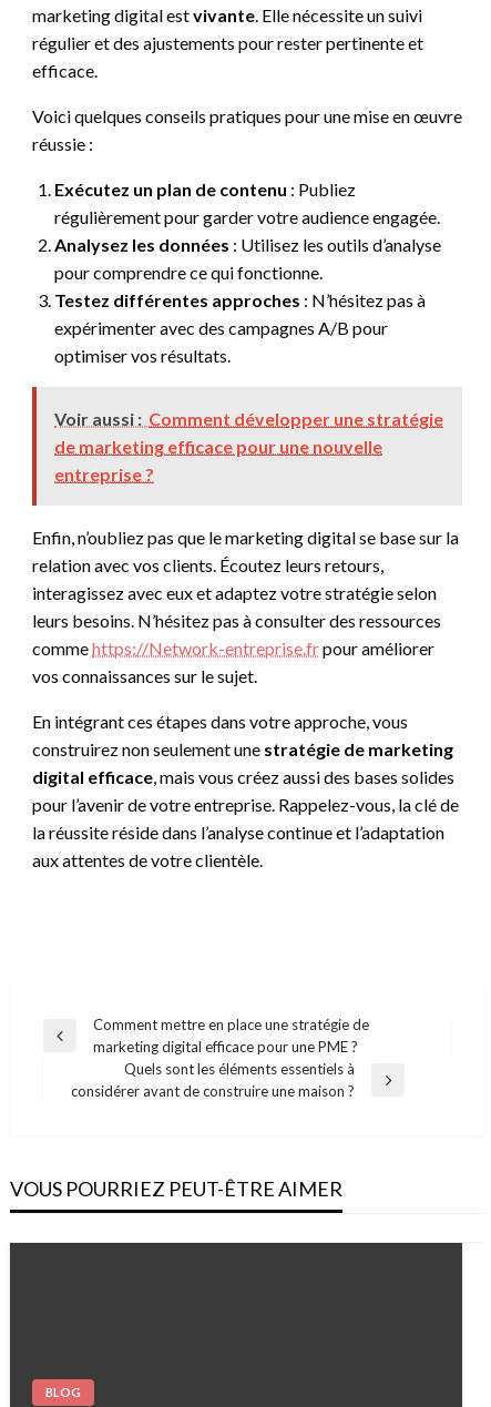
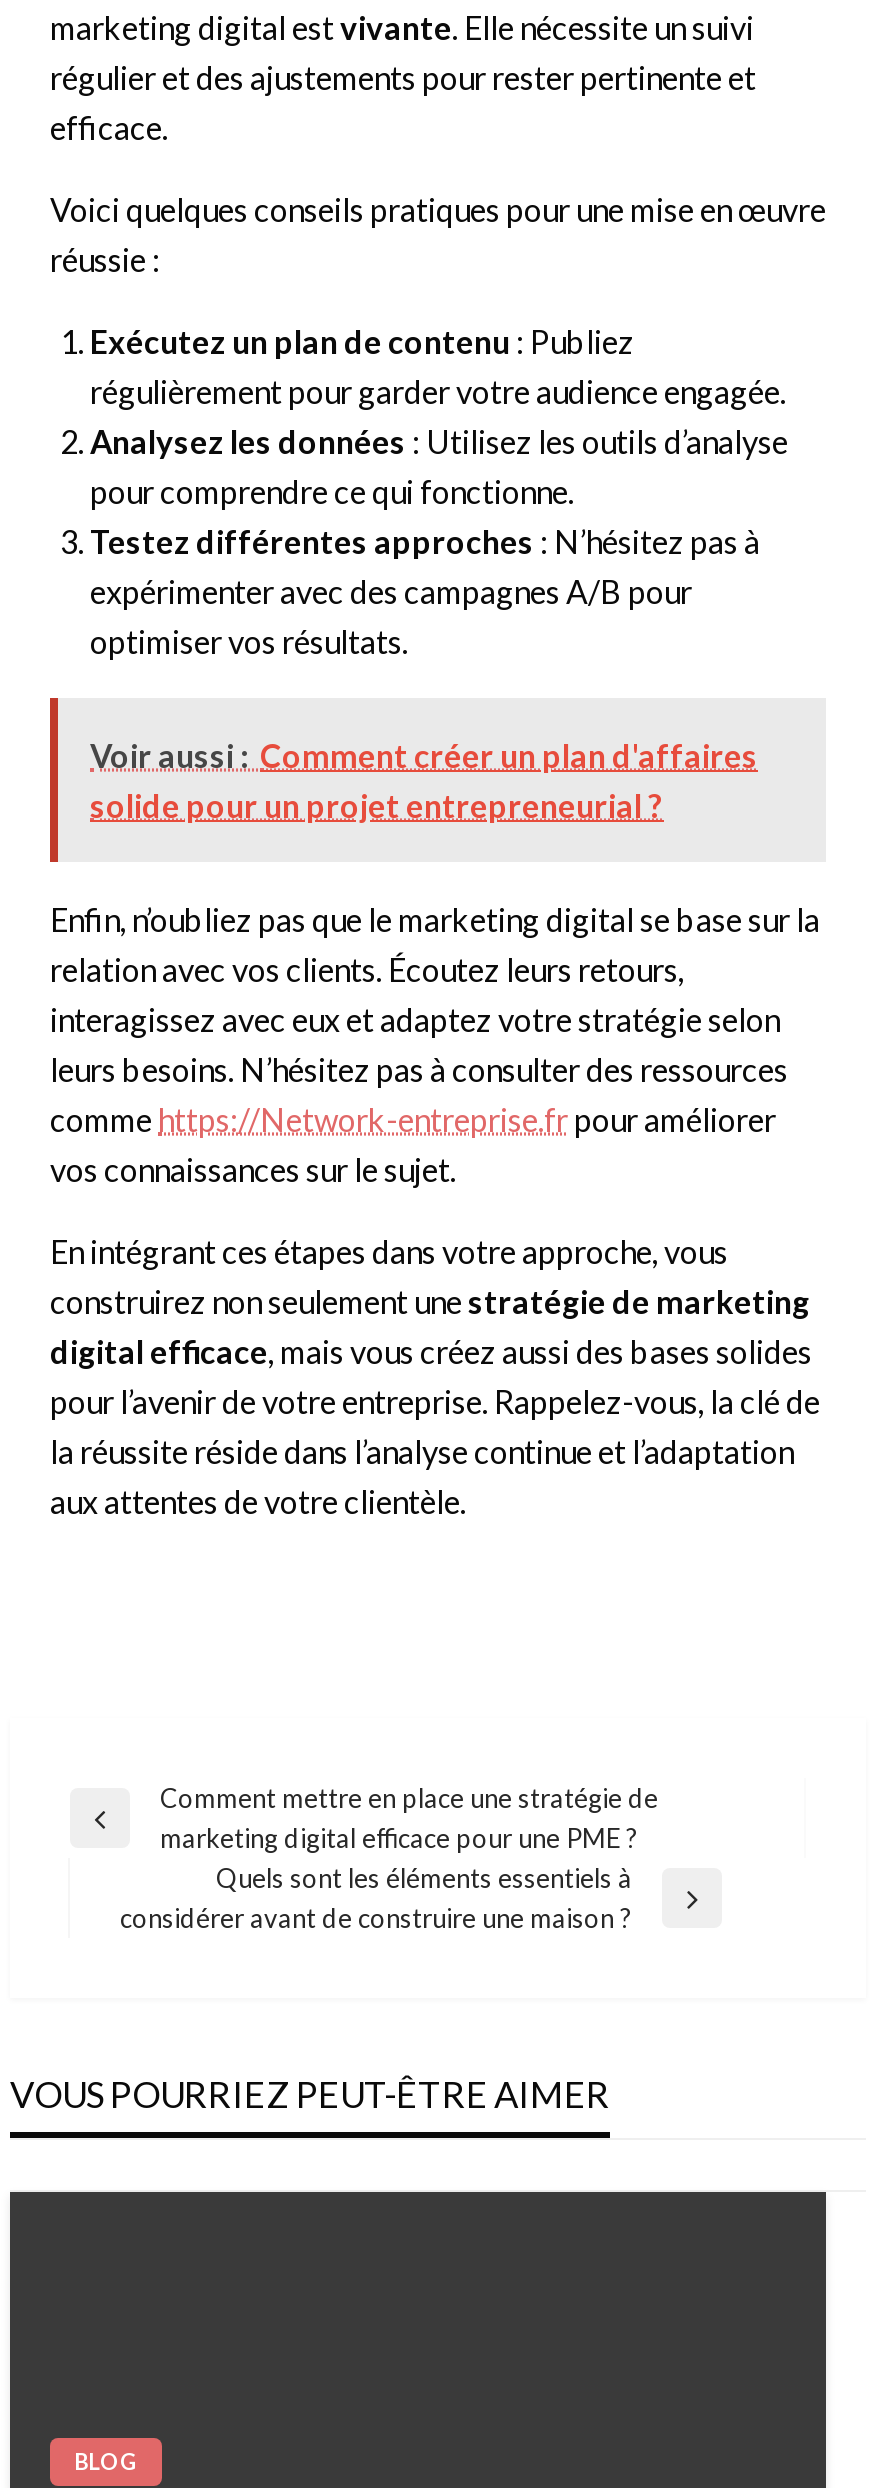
- Voir aussi : Comment développer une stratégie
- de marketing efficace pour une nouvelle
- entreprise ?
+ Voir aussi : Comment créer un plan d'affaires
+ solide pour un projet entrepreneurial ?
